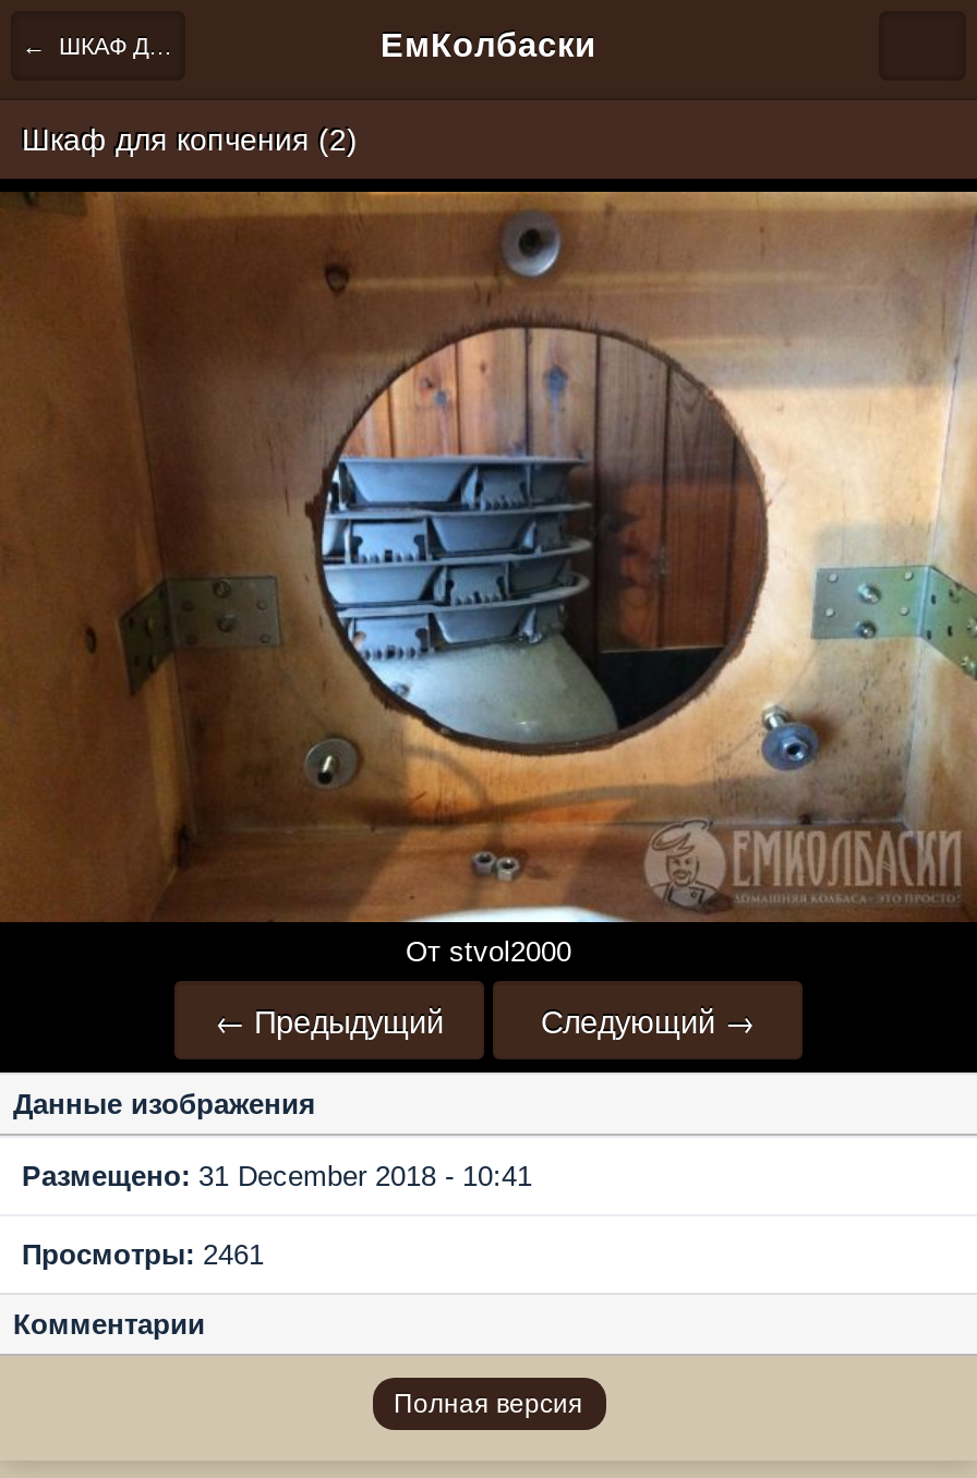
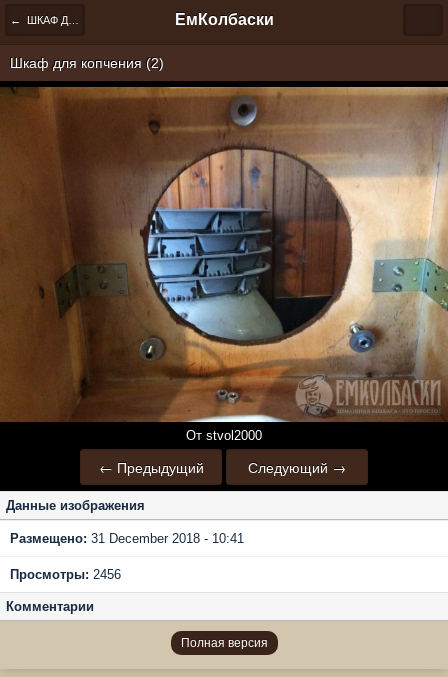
- Просмотры: 2461
+ Просмотры: 2456
